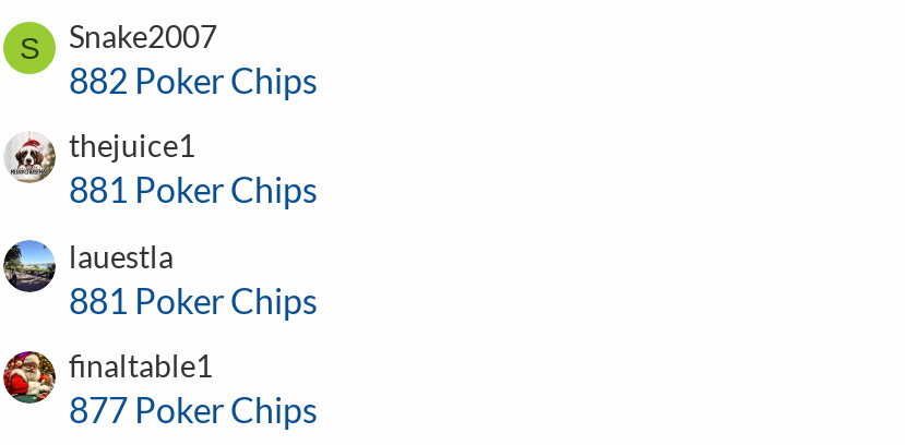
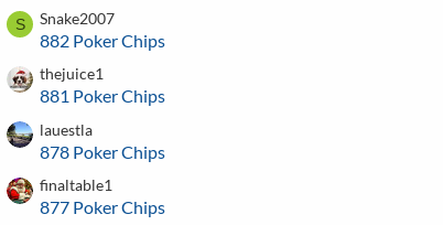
- 881 Poker Chips
+ 878 Poker Chips
